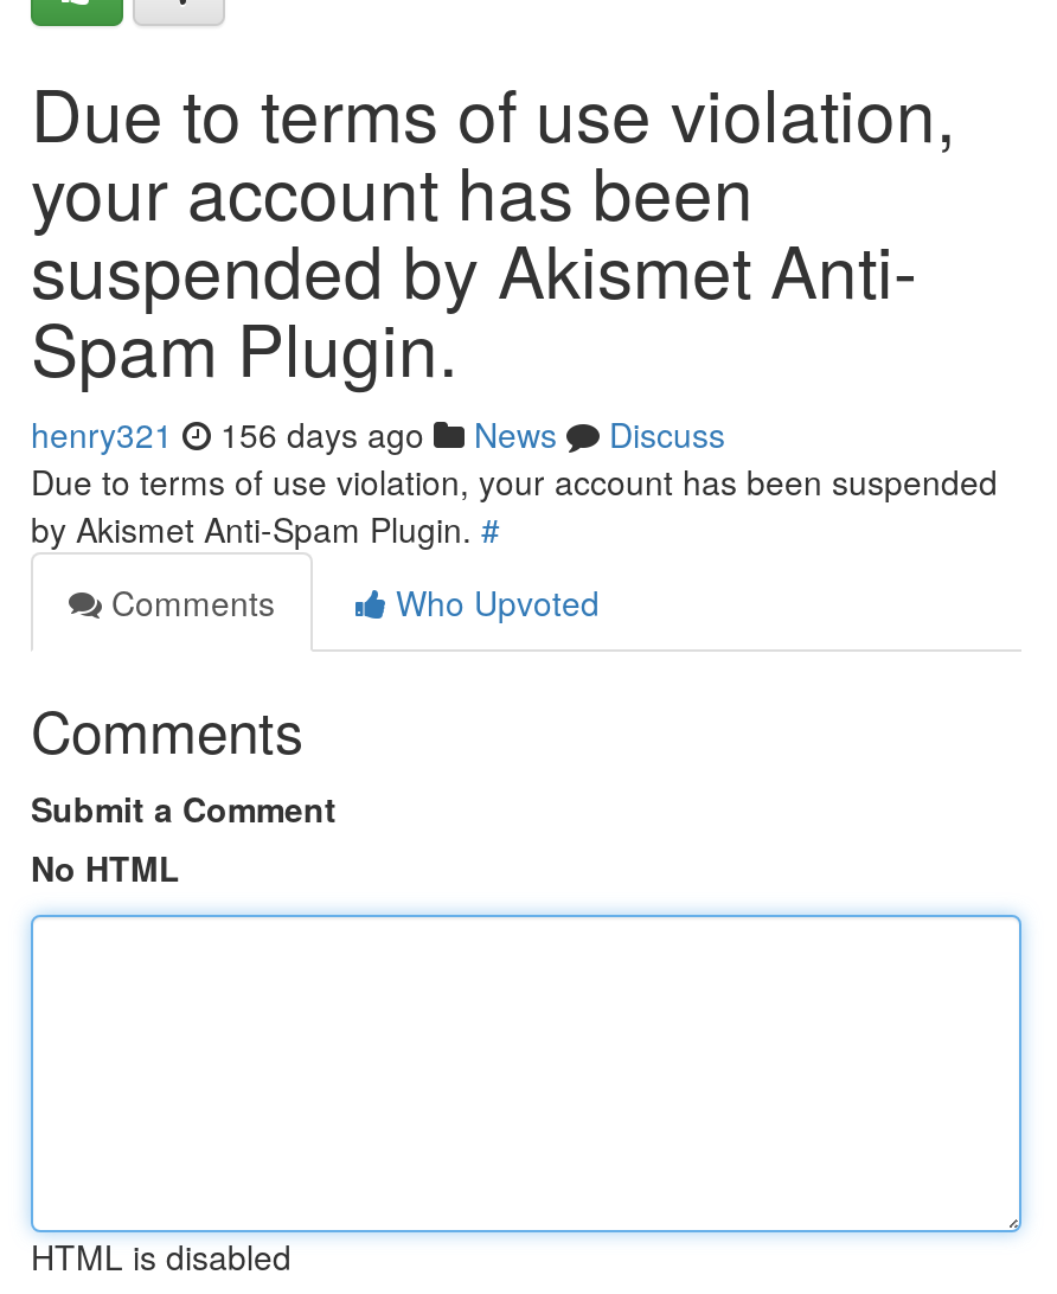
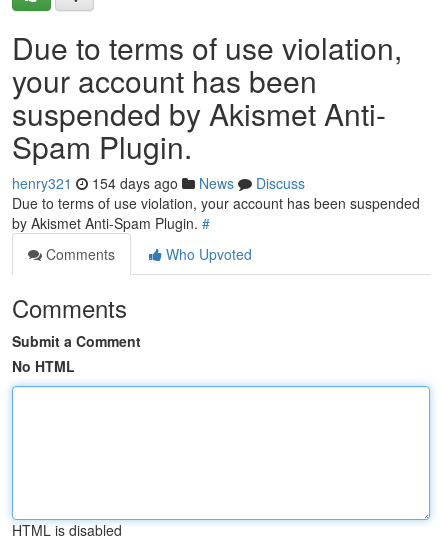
- henry321 156 days ago News Discuss
+ henry321 154 days ago News Discuss
